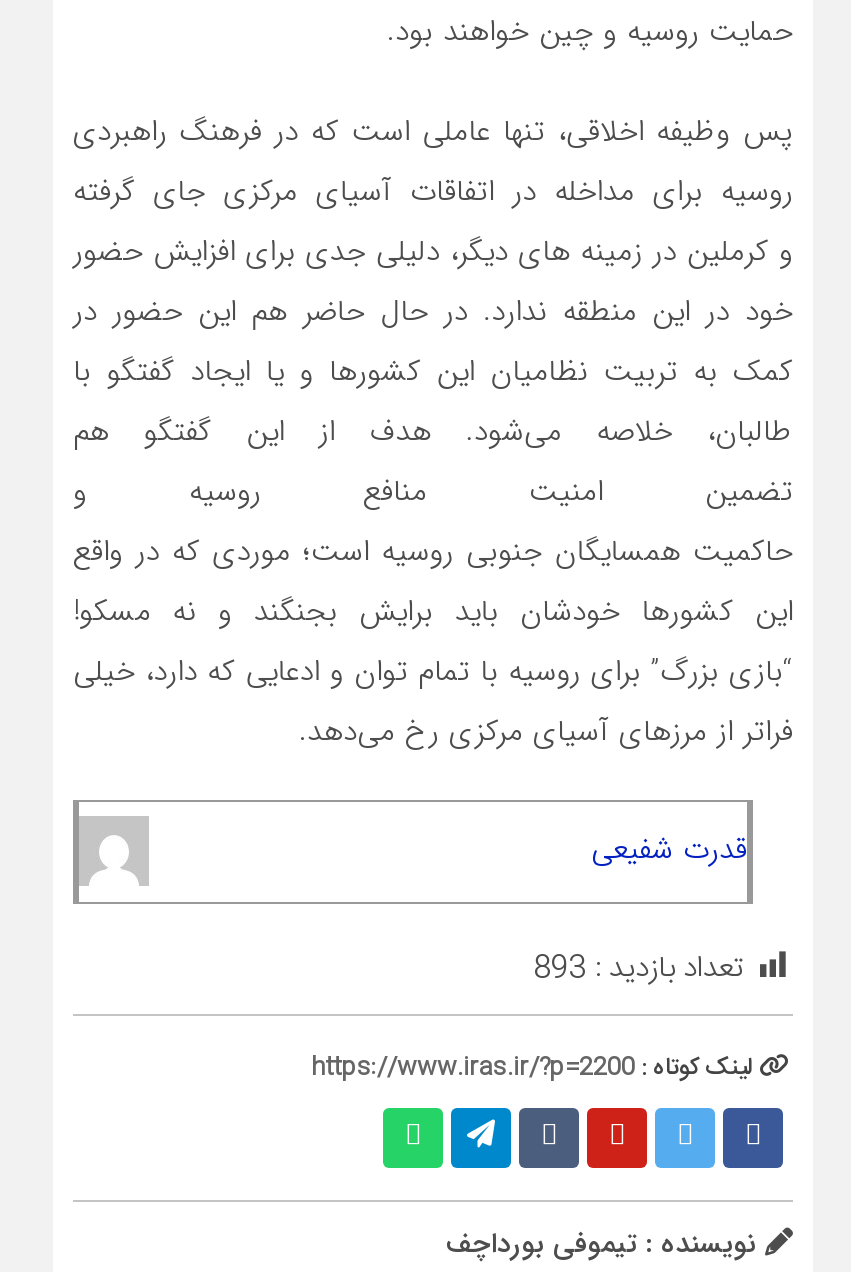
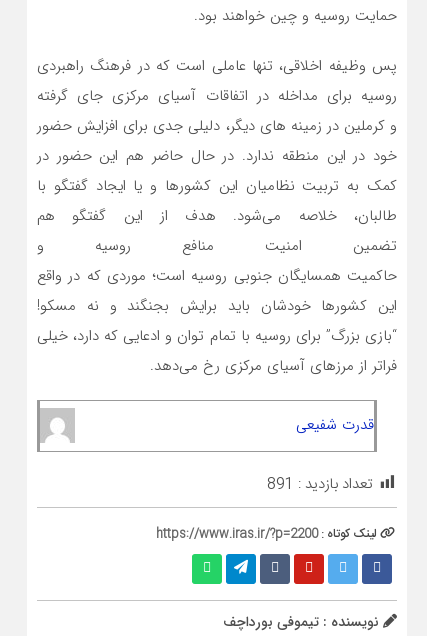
- تعداد بازدید : 893
+ تعداد بازدید : 891
